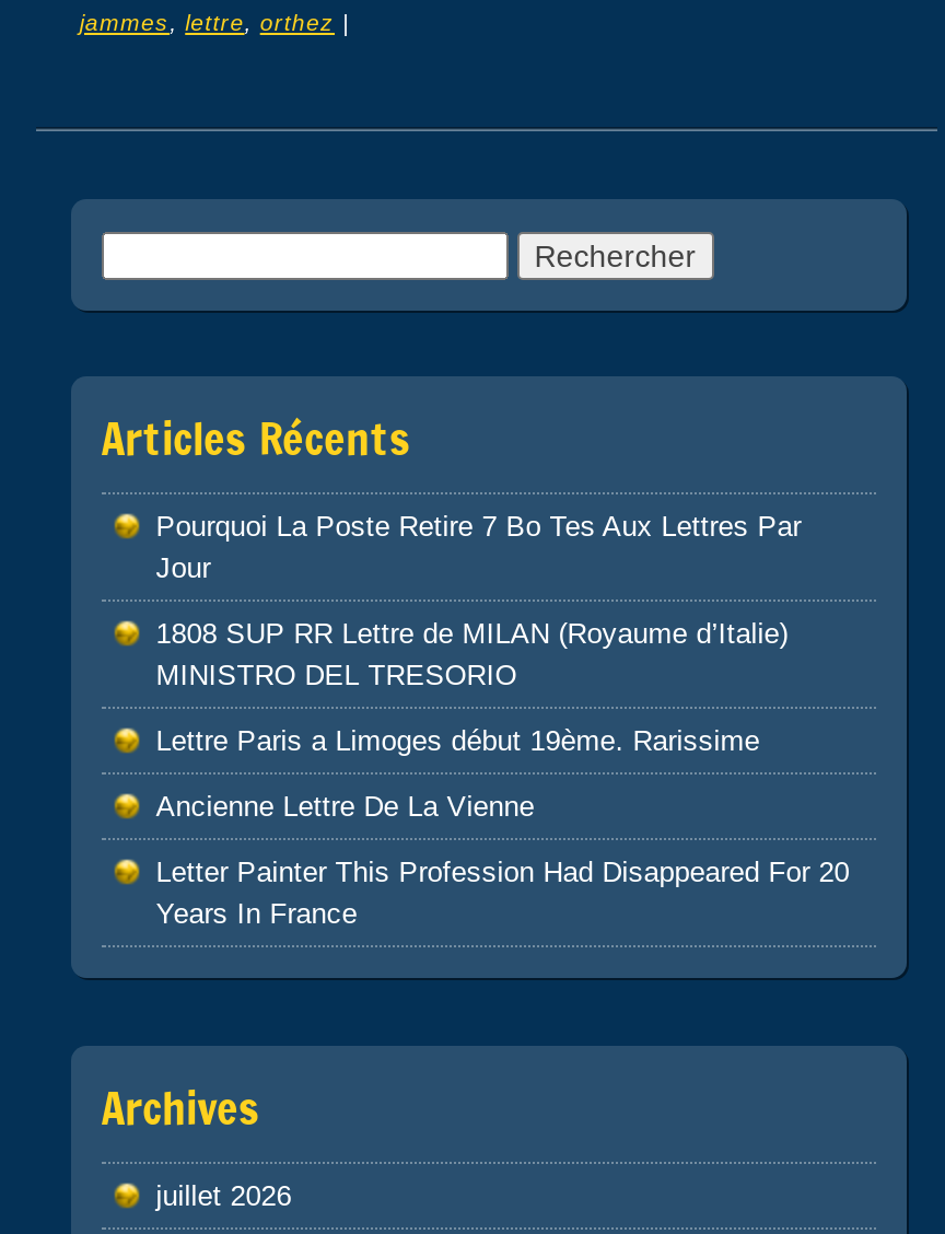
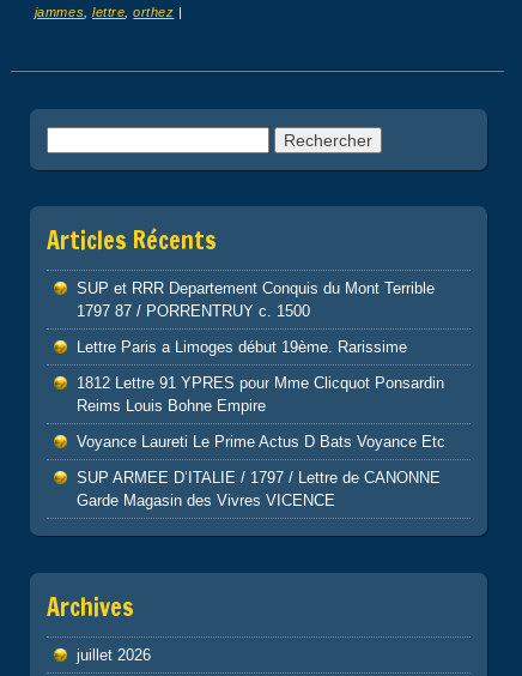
- Pourquoi La Poste Retire 7 Bo Tes Aux Lettres Par
- Jour
- 1808 SUP RR Lettre de MILAN (Royaume d’Italie)
- MINISTRO DEL TRESORIO
+ SUP et RRR Departement Conquis du Mont Terrible
+ 1797 87 / PORRENTRUY c. 1500

moved up: Lettre Paris a Limoges début 19ème. Rarissime

- Ancienne Lettre De La Vienne
- Letter Painter This Profession Had Disappeared For 20
- Years In France
+ 1812 Lettre 91 YPRES pour Mme Clicquot Ponsardin
+ Reims Louis Bohne Empire
+ Voyance Laureti Le Prime Actus D Bats Voyance Etc
+ SUP ARMEE D’ITALIE / 1797 / Lettre de CANONNE
+ Garde Magasin des Vivres VICENCE
